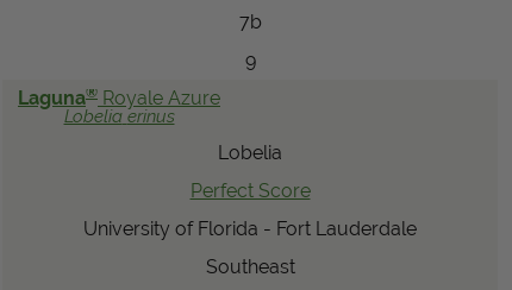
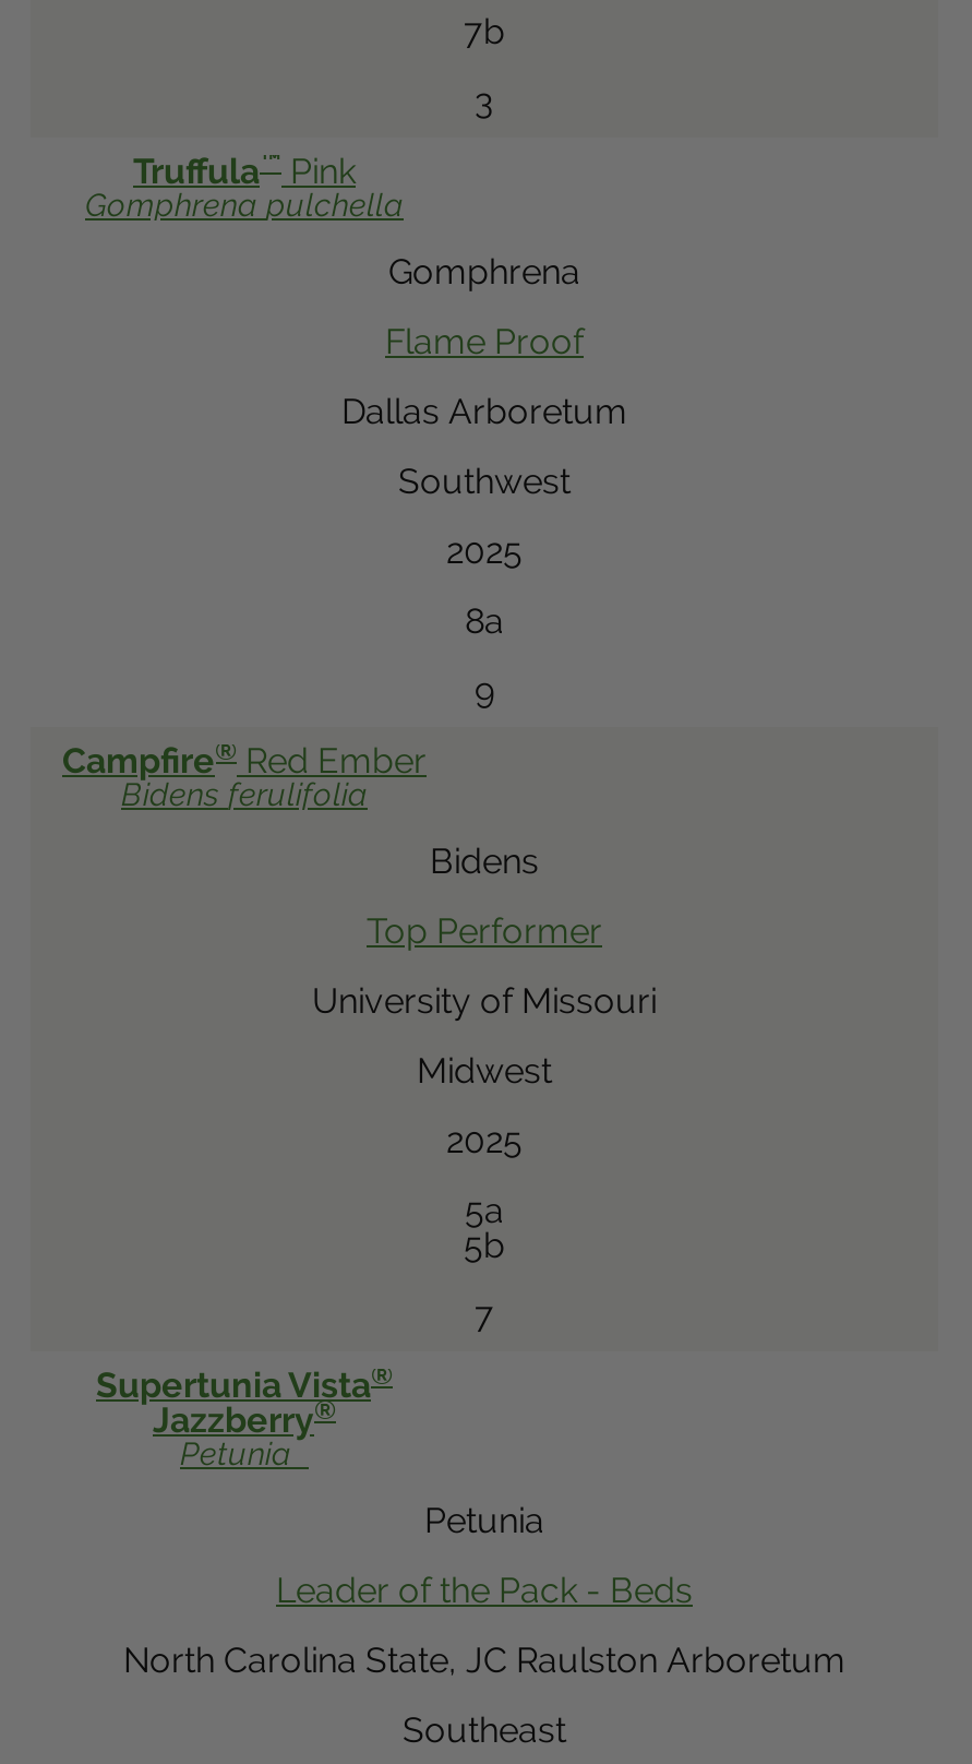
+ 3
+ Truffula™ Pink
+ Gomphrena pulchella
+ Gomphrena
+ Flame Proof
+ Dallas Arboretum
+ Southwest
+ 2025
+ 8a

- Laguna® Royale Azure
- Lobelia erinus
- Lobelia
- Perfect Score
- University of Florida - Fort Lauderdale
+ Campfire® Red Ember
+ Bidens ferulifolia
+ Bidens
+ Top Performer
+ University of Missouri
+ Midwest
+ 2025
+ 5a
+ 5b
+ 7
+ Supertunia Vista®
+ Jazzberry®
+ Petunia
+ Petunia
+ Leader of the Pack - Beds
+ North Carolina State, JC Raulston Arboretum
